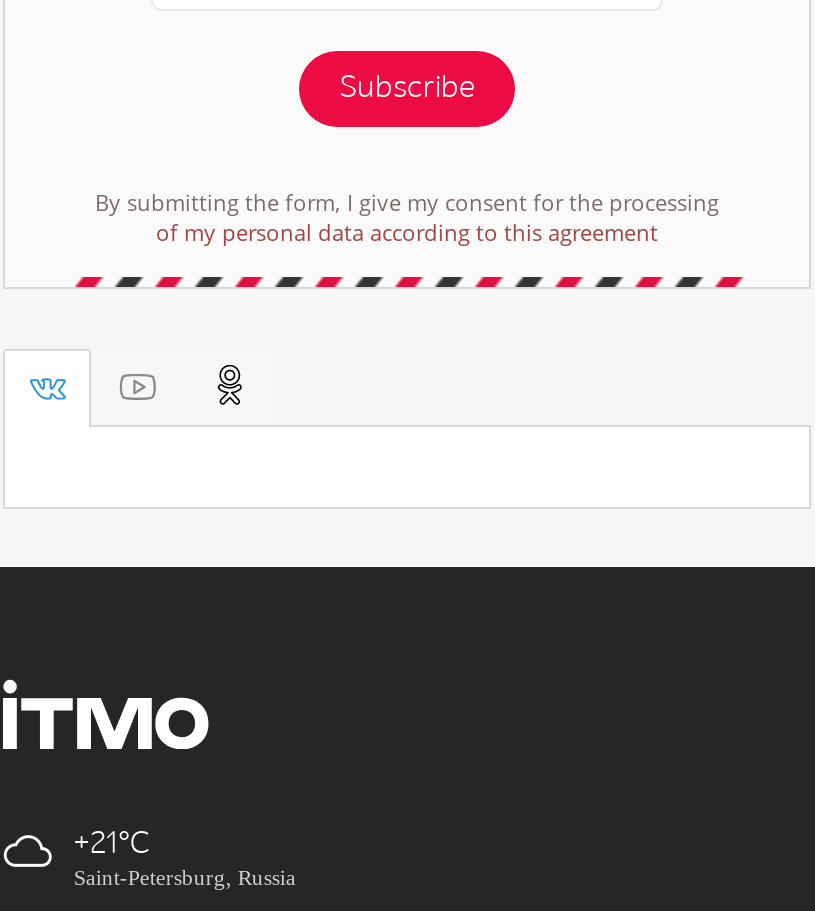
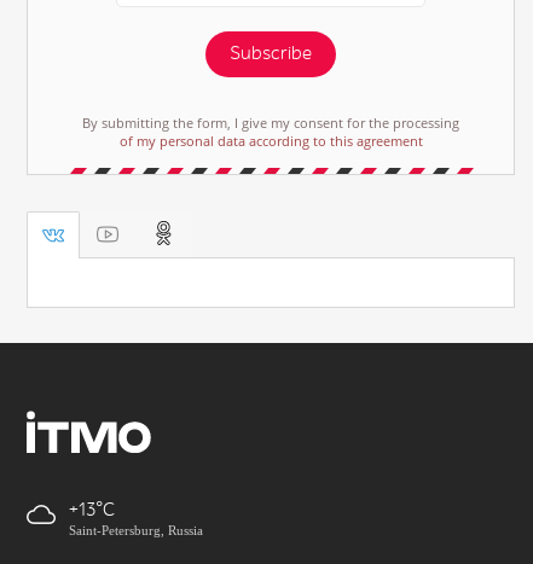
- +21
+ +13
